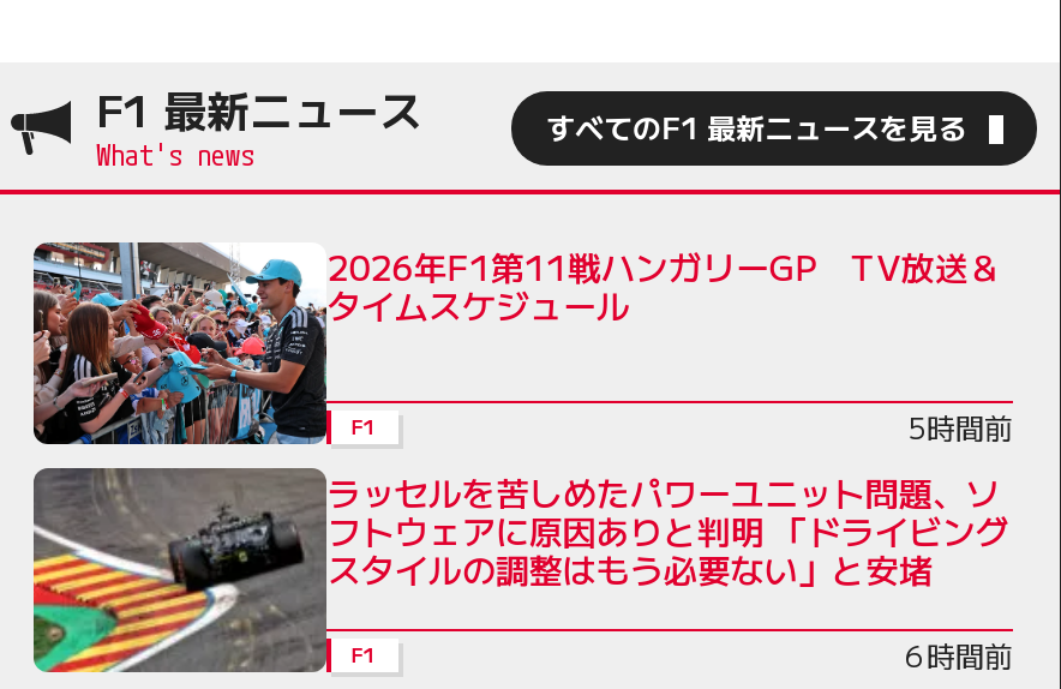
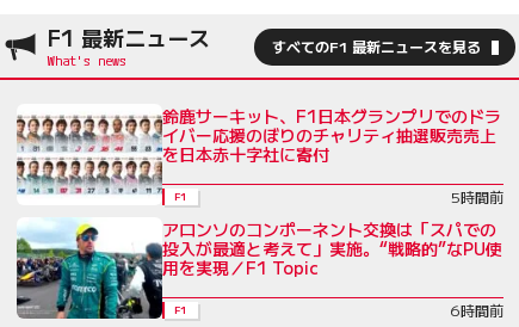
- [image]
- 2026年F1第11戦ハンガリーGP TV放送＆
- タイムスケジュール
+ [image]
+ 鈴鹿サーキット、F1日本グランプリでのドラ
+ イバー応援のぼりのチャリティ抽選販売売上
+ を日本赤十字社に寄付

- [image]
- ラッセルを苦しめたパワーユニット問題、ソ
- フトウェアに原因ありと判明 「ドライビング
- スタイルの調整はもう必要ない」と安堵
+ [image]
+ アロンソのコンポーネント交換は「スパでの
+ 投入が最適と考えて」実施。“戦略的”なPU使
+ 用を実現／F1 Topic
